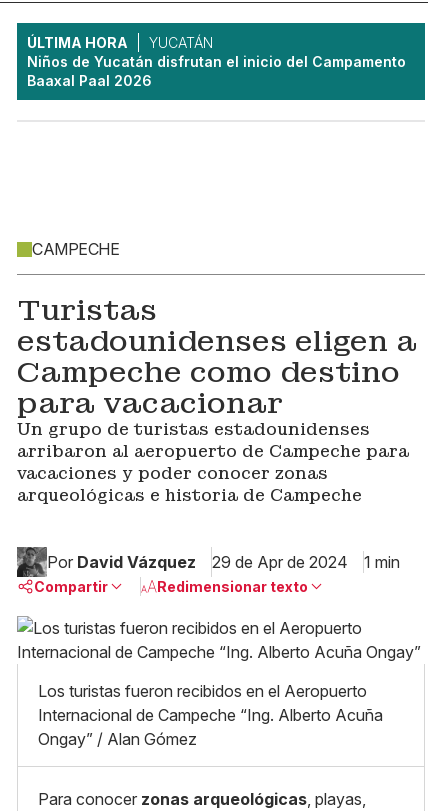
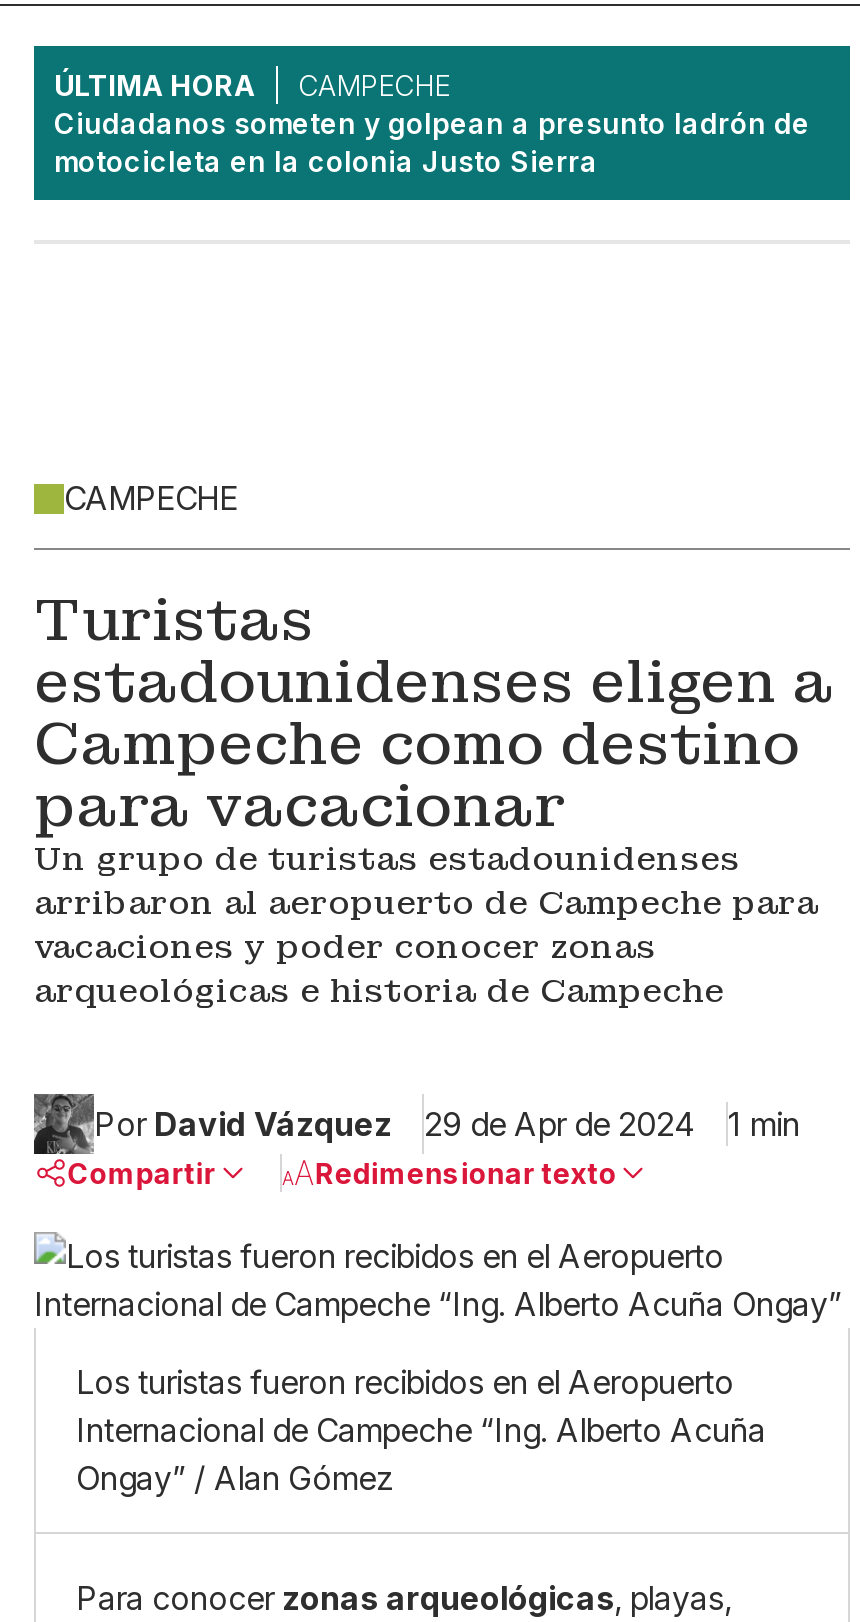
- YUCATÁN
- Niños de Yucatán disfrutan el inicio del Campamento
- Baaxal Paal 2026
+ CAMPECHE
+ Ciudadanos someten y golpean a presunto ladrón de
+ motocicleta en la colonia Justo Sierra
